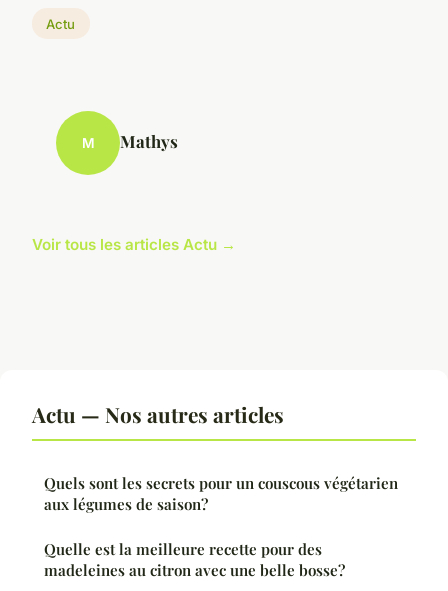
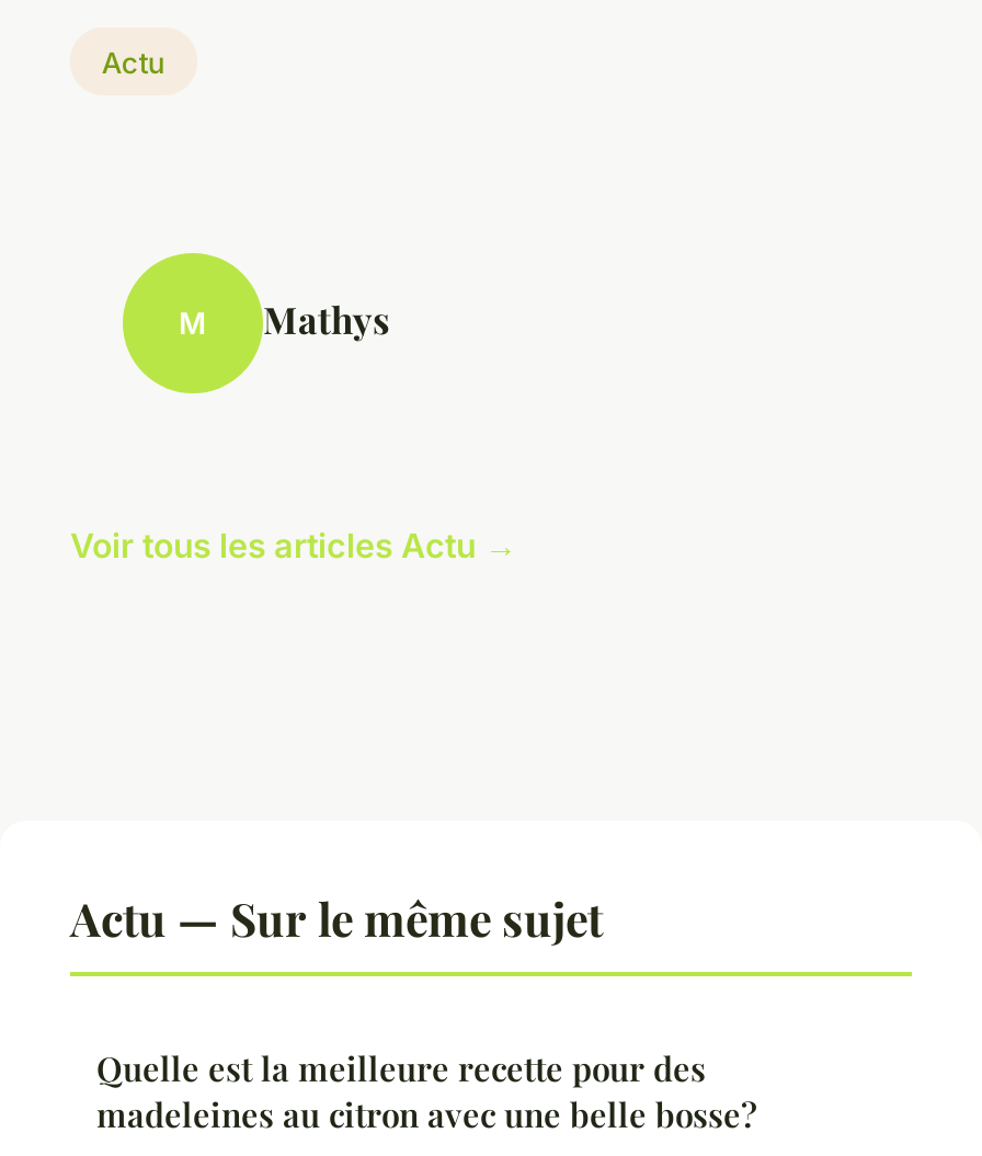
- Actu — Nos autres articles
- Quels sont les secrets pour un couscous végétarien
- aux légumes de saison?
+ Actu — Sur le même sujet
